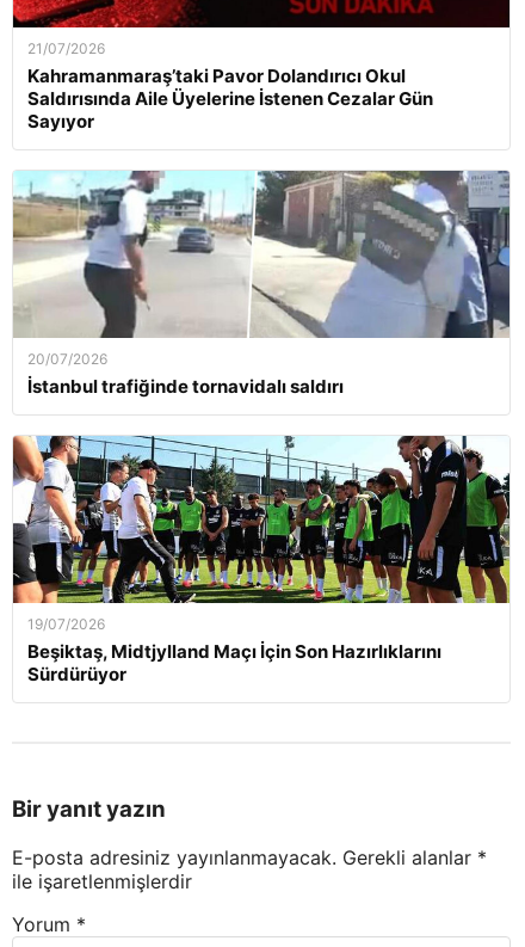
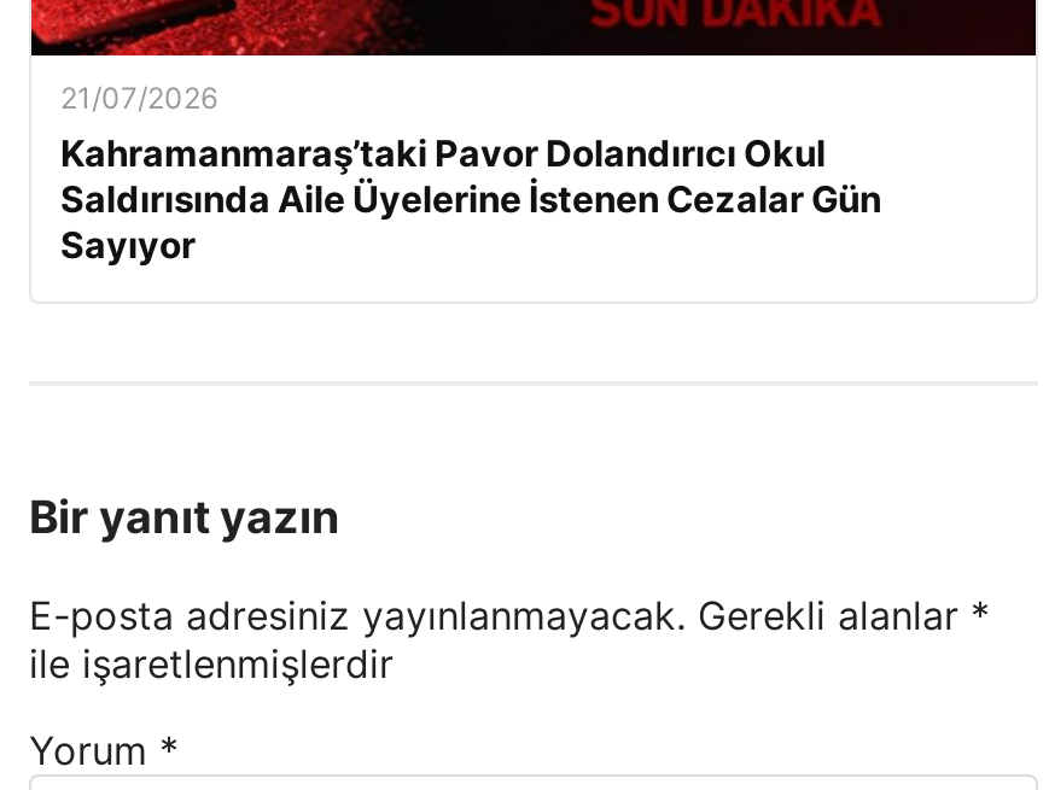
- [image]
- 20/07/2026
- İstanbul trafiğinde tornavidalı saldırı

- [image]
- 19/07/2026
- Beşiktaş, Midtjylland Maçı İçin Son Hazırlıklarını
- Sürdürüyor
